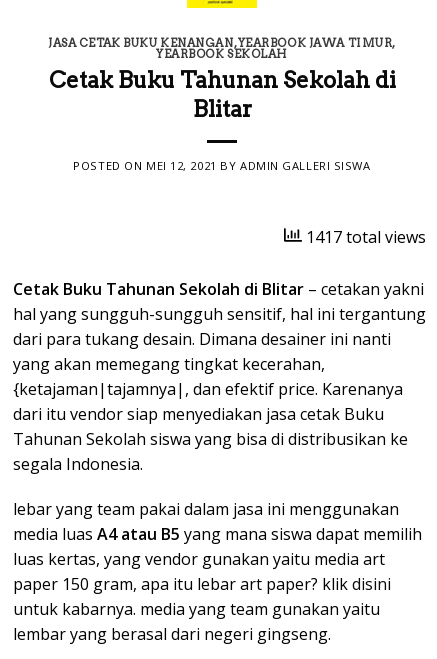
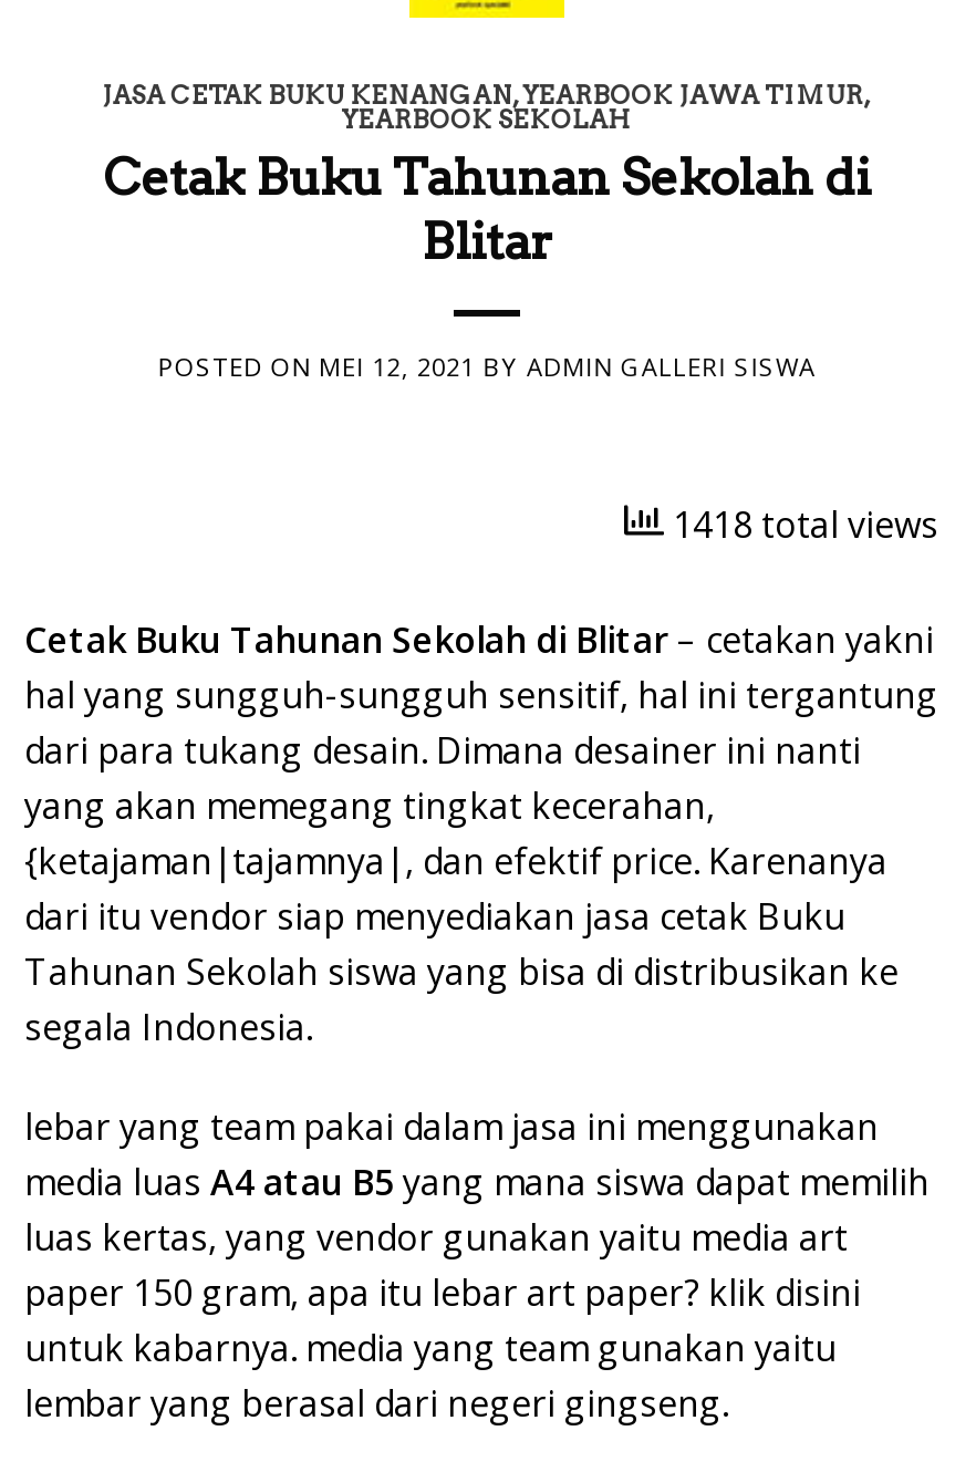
- 1417 total views
+ 1418 total views
